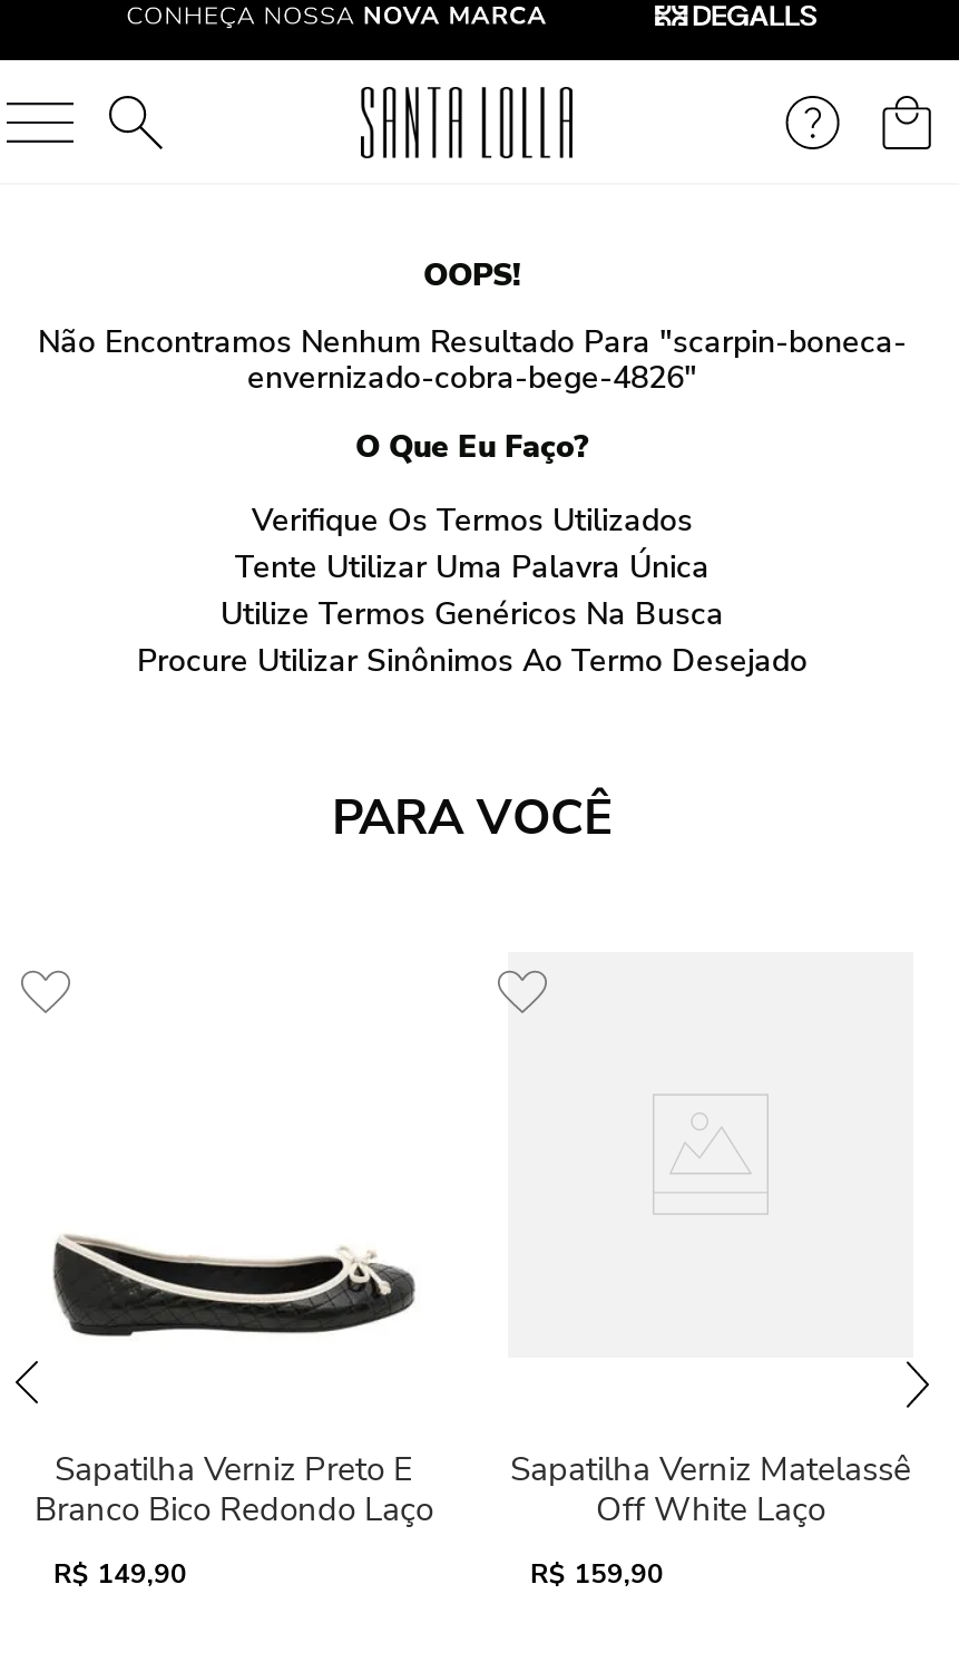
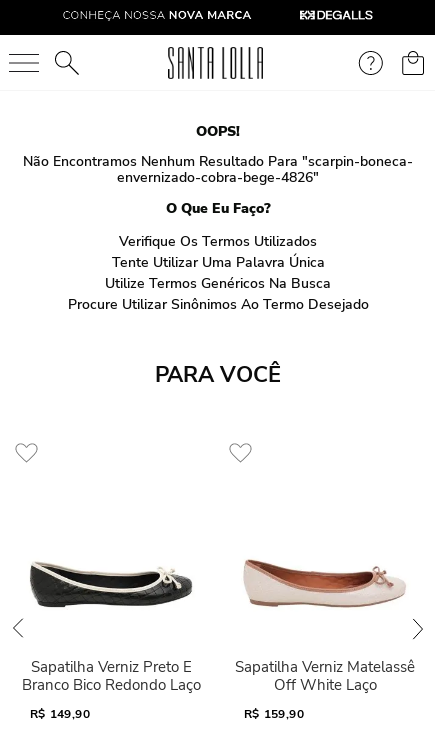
+ [image]
